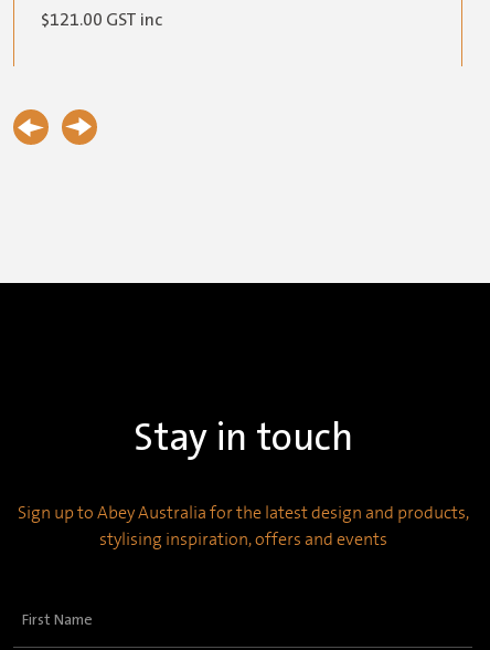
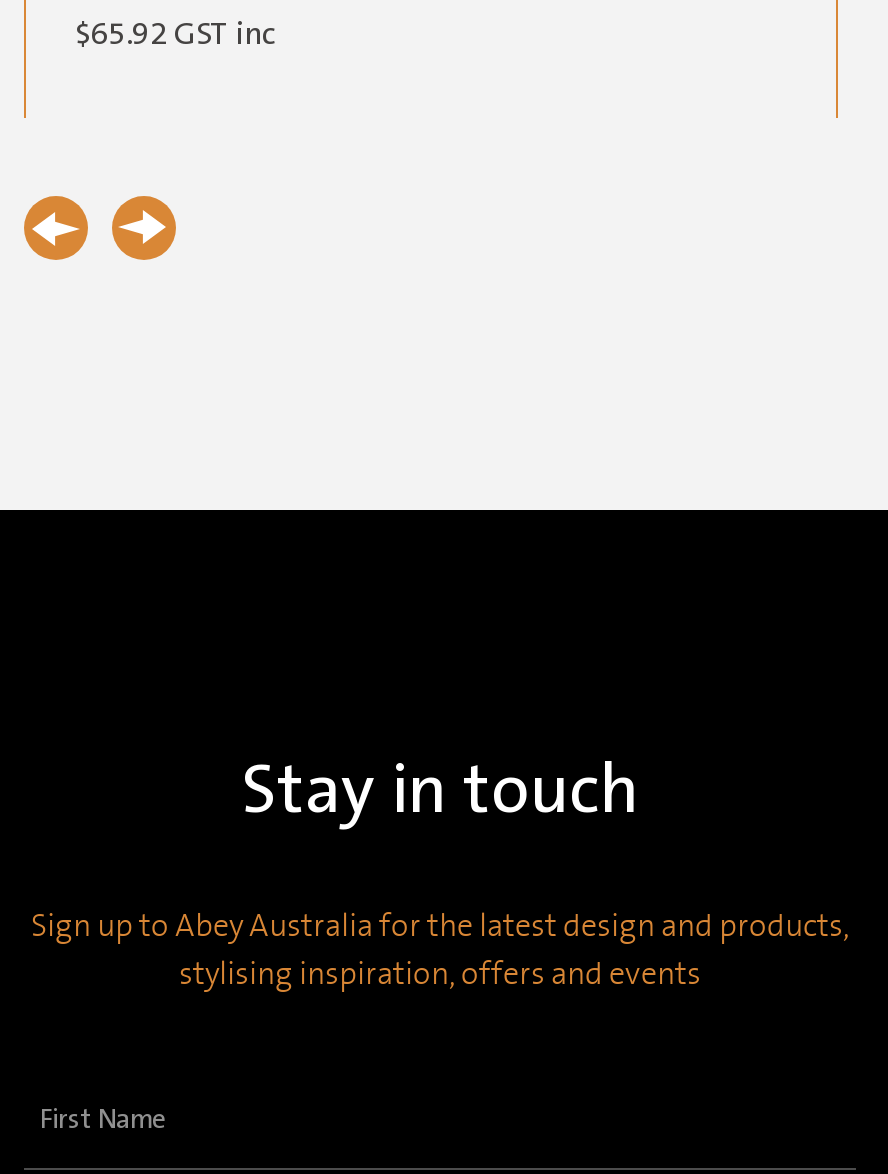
- $121.00 GST inc
+ $65.92 GST inc
